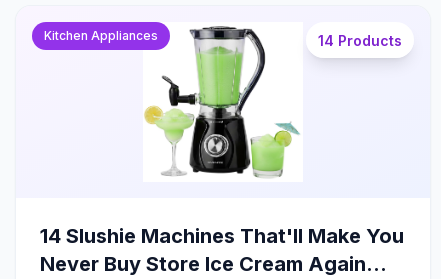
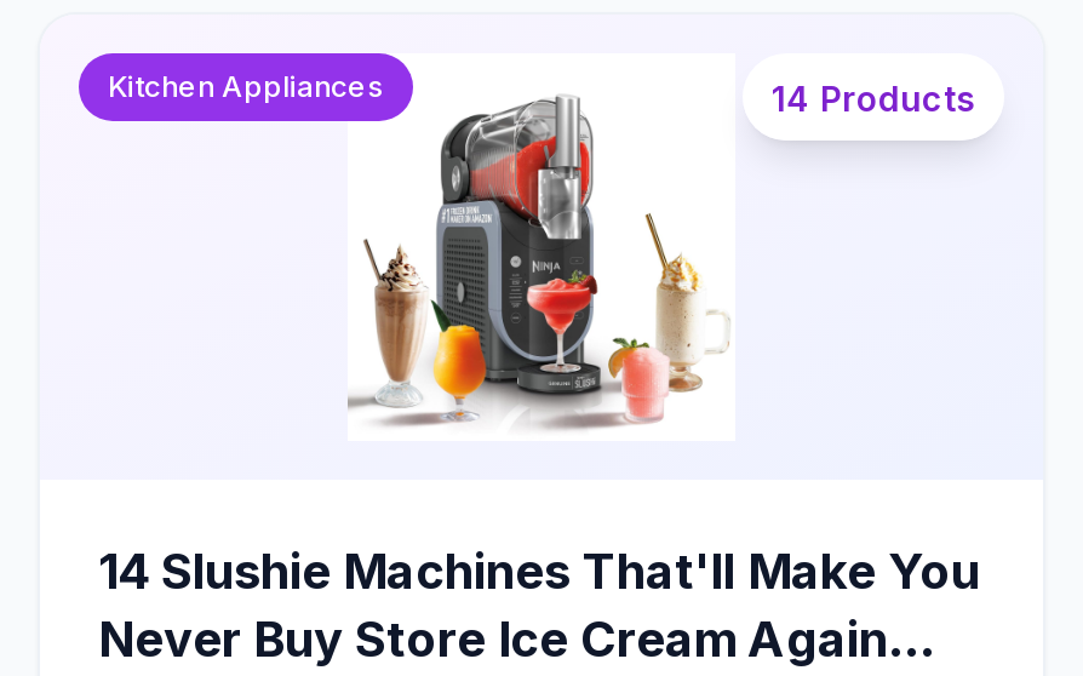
- [image]
+ [image]
